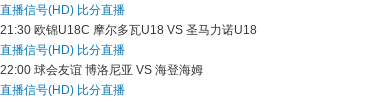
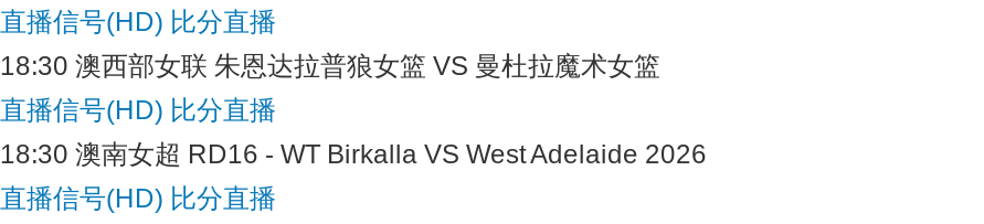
- 21:30 欧锦U18C摩尔多瓦U18 VS 圣马力诺U18
+ 18:30 澳西部女联朱恩达拉普狼女篮 VS 曼杜拉魔术女篮

- 22:00 球会友谊博洛尼亚 VS 海登海姆
+ 18:30 澳南女超RD16 - WT Birkalla VS West Adelaide 2026
